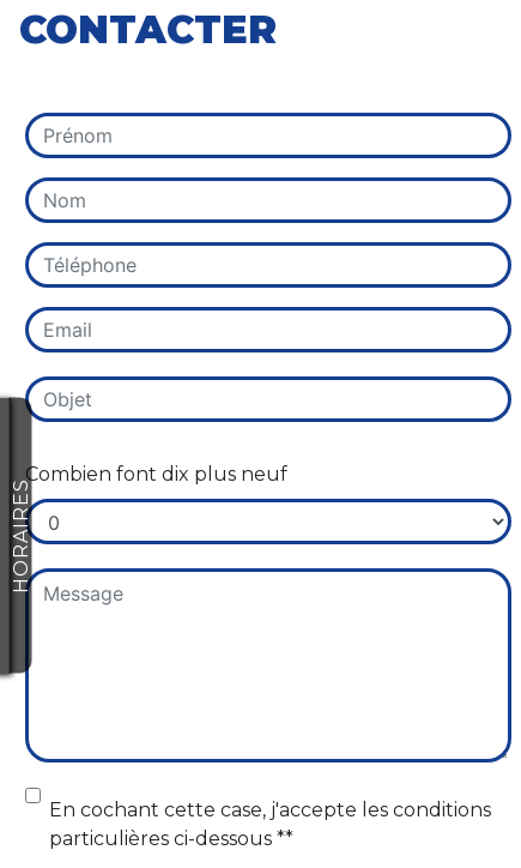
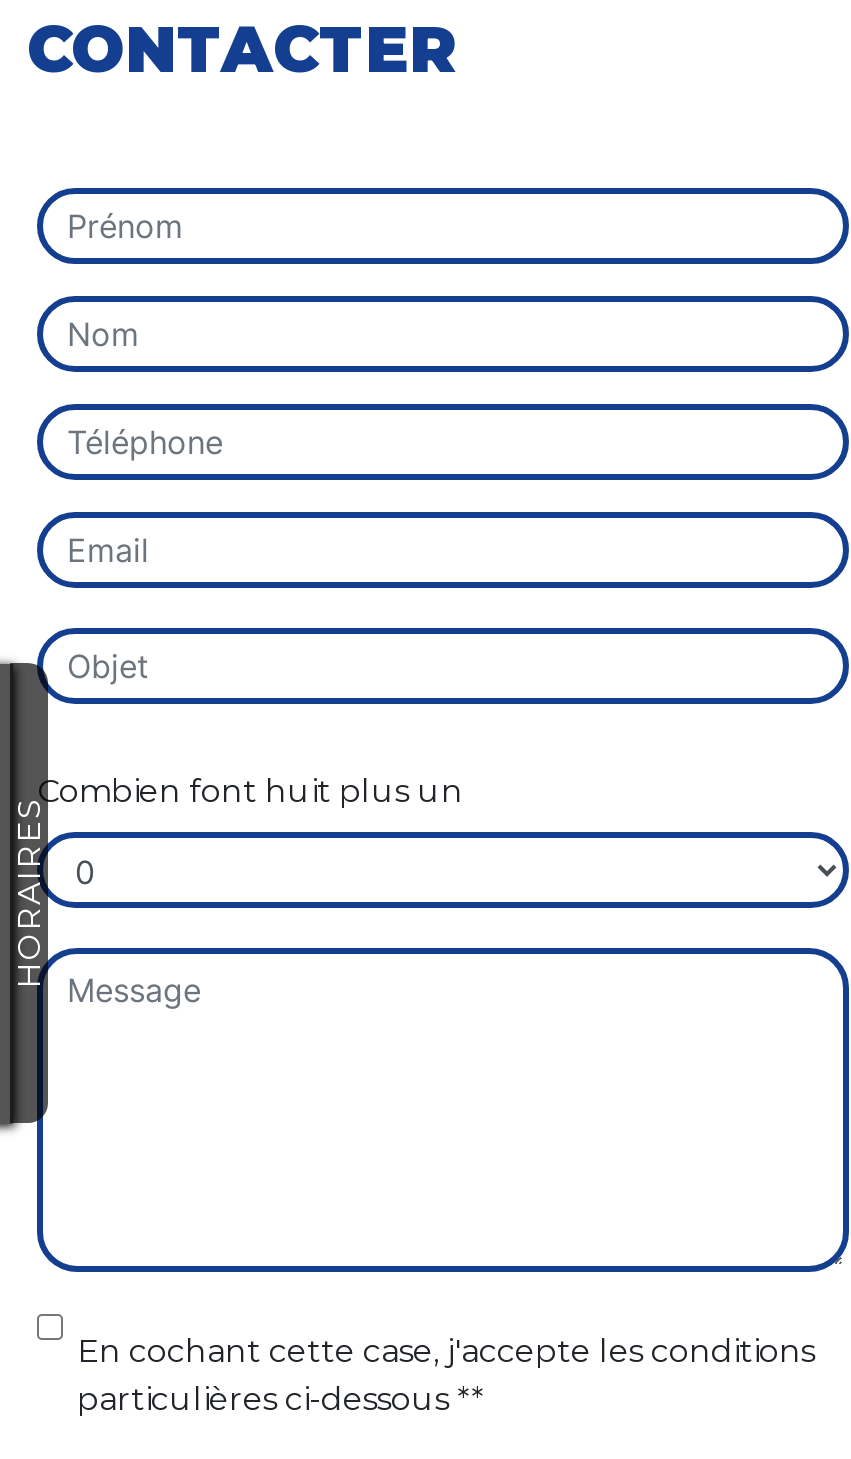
- Combien font dix plus neuf
+ Combien font huit plus un
